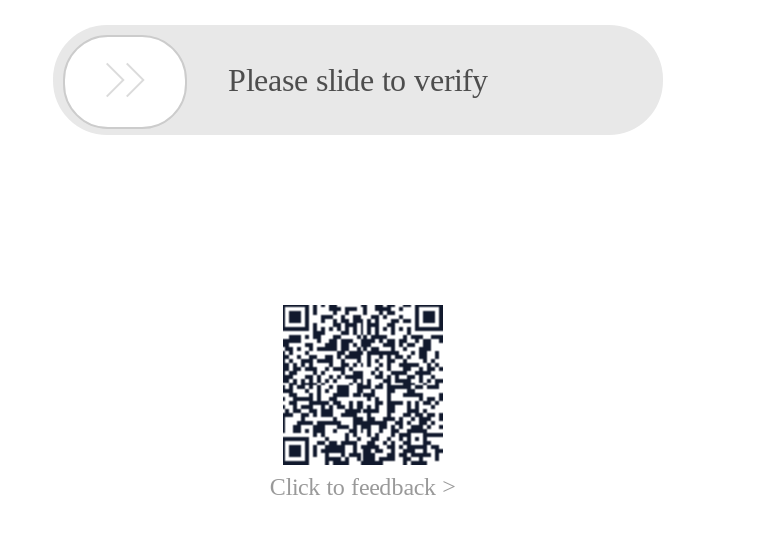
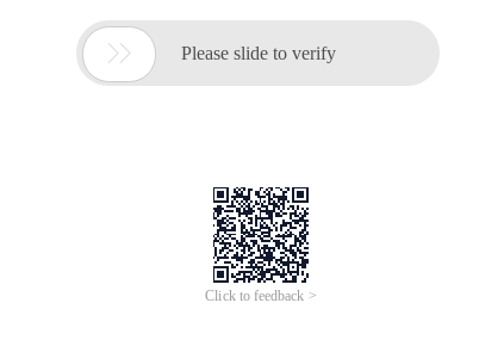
- [image]
+ [image]
